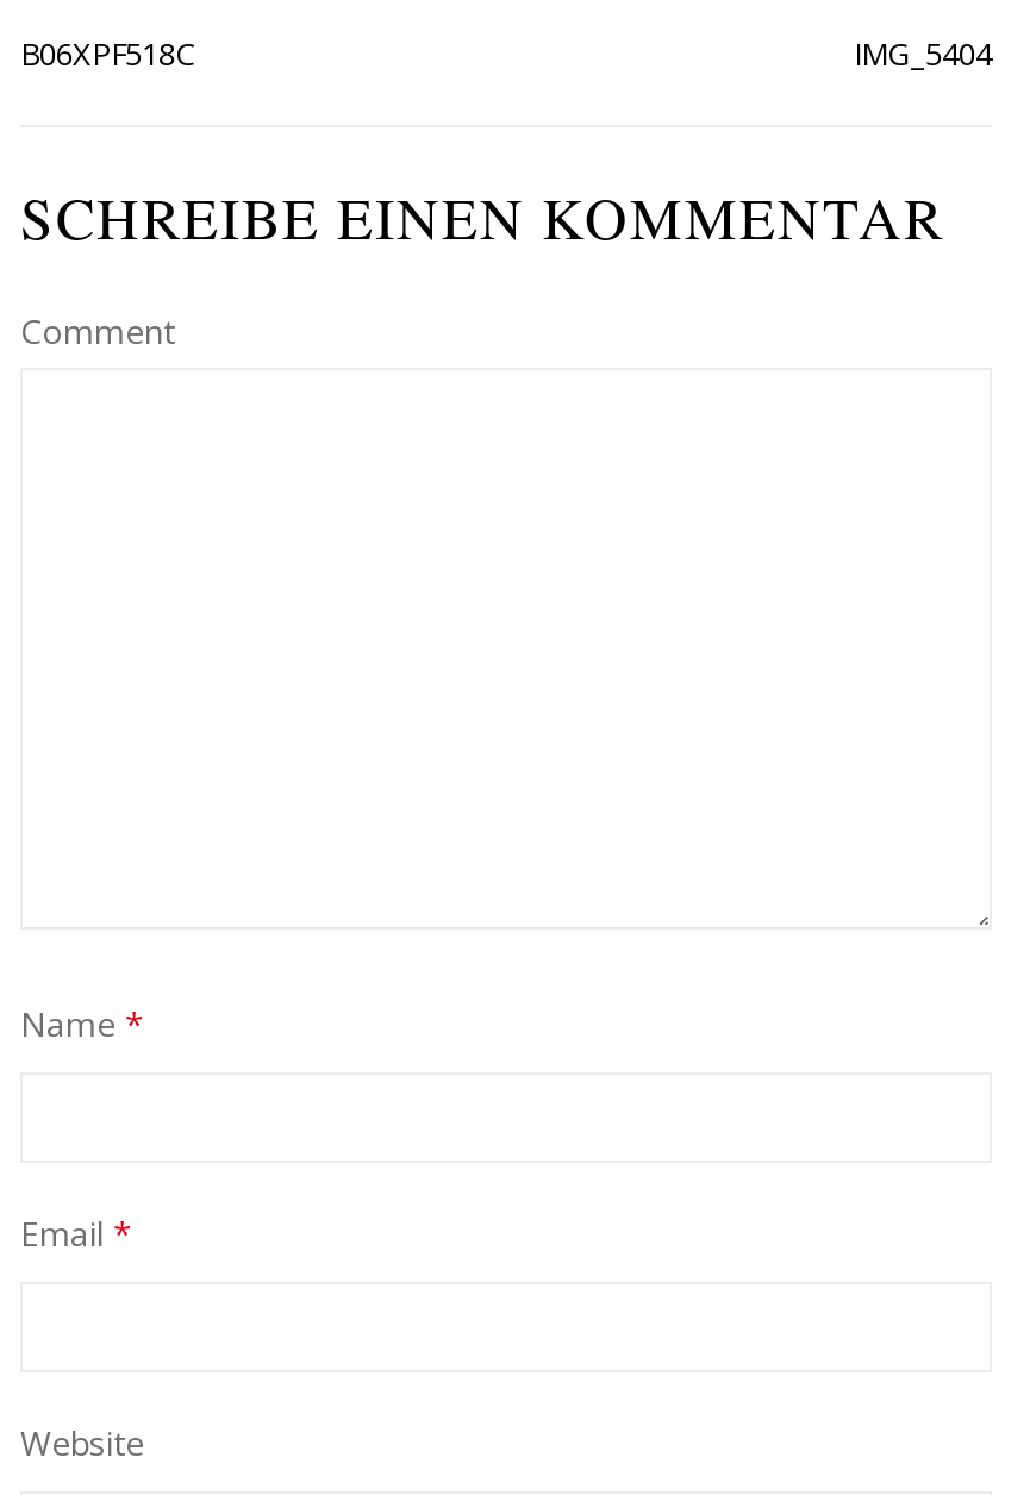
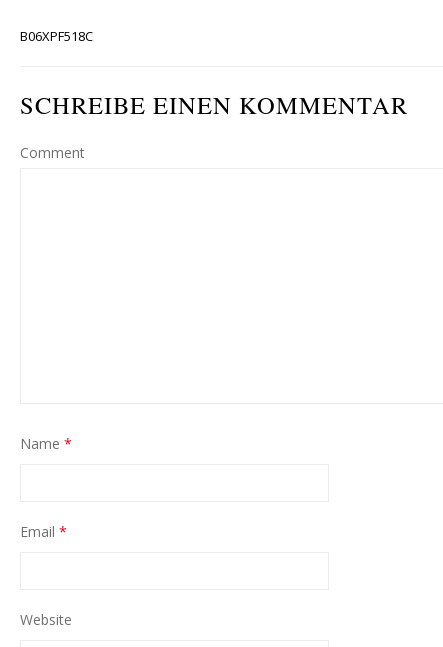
- IMG_5404
